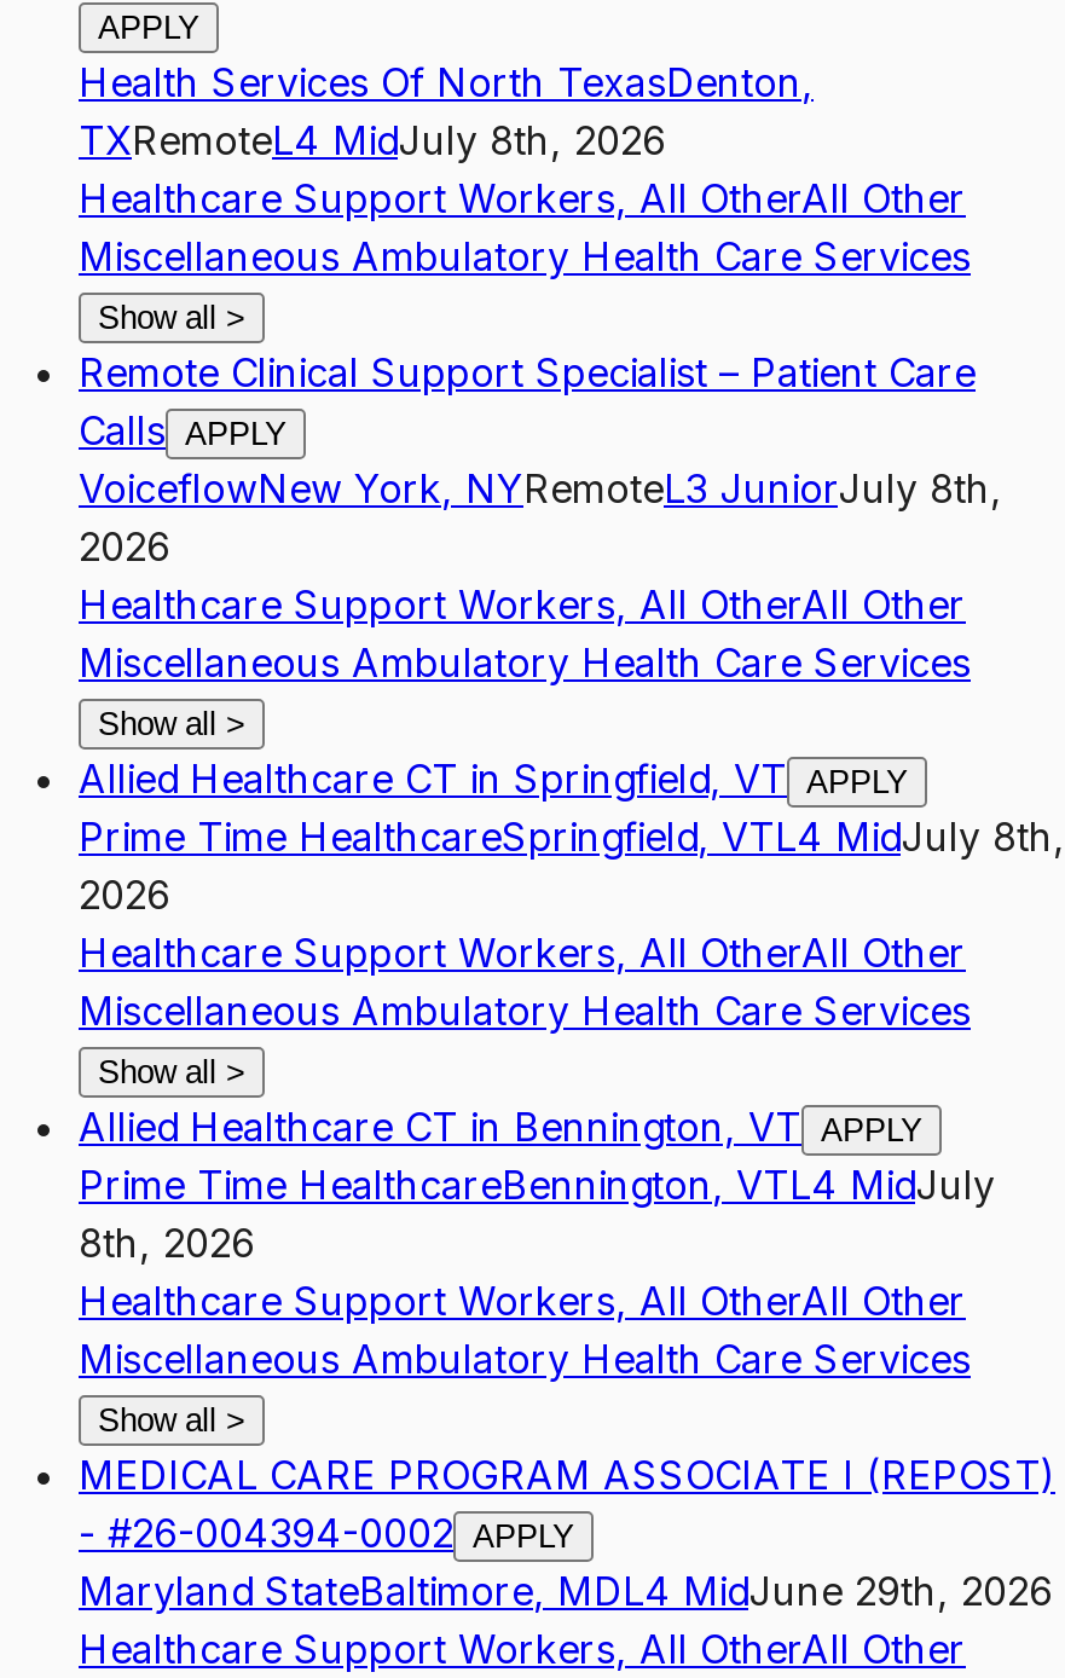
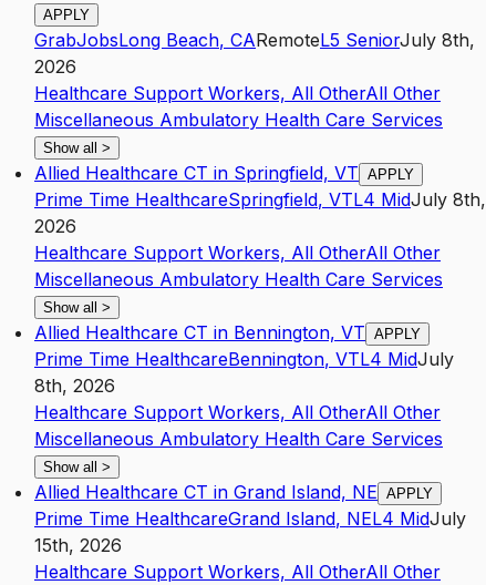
- Health Services Of North TexasDenton,
- TXRemoteL4 MidJuly 8th, 2026
- Healthcare Support Workers, All OtherAll Other
- Miscellaneous Ambulatory Health Care Services
- Show all >
- Remote Clinical Support Specialist – Patient Care
- Calls APPLY
- VoiceflowNew York, NYRemoteL3 JuniorJuly 8th,
+ GrabJobsLong Beach, CARemoteL5 SeniorJuly 8th,

- MEDICAL CARE PROGRAM ASSOCIATE I (REPOST)
- - #26-004394-0002 APPLY
- Maryland StateBaltimore, MDL4 MidJune 29th, 2026
+ Allied Healthcare CT in Grand Island, NE APPLY
+ Prime Time HealthcareGrand Island, NEL4 MidJuly
+ 15th, 2026
